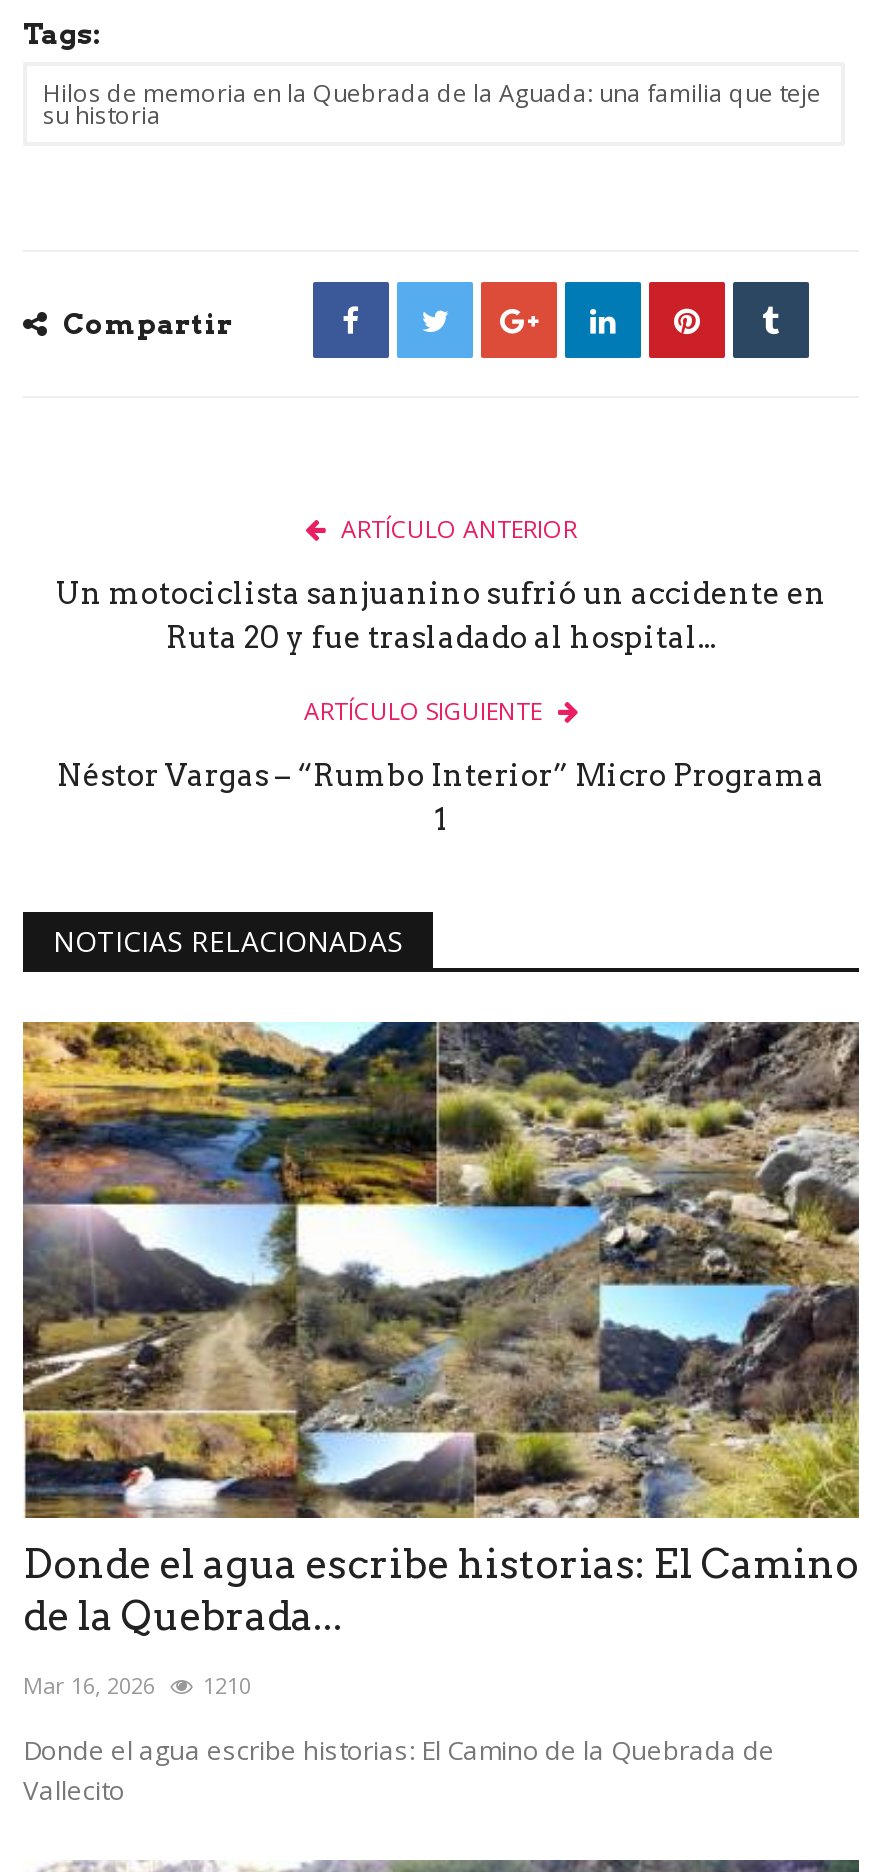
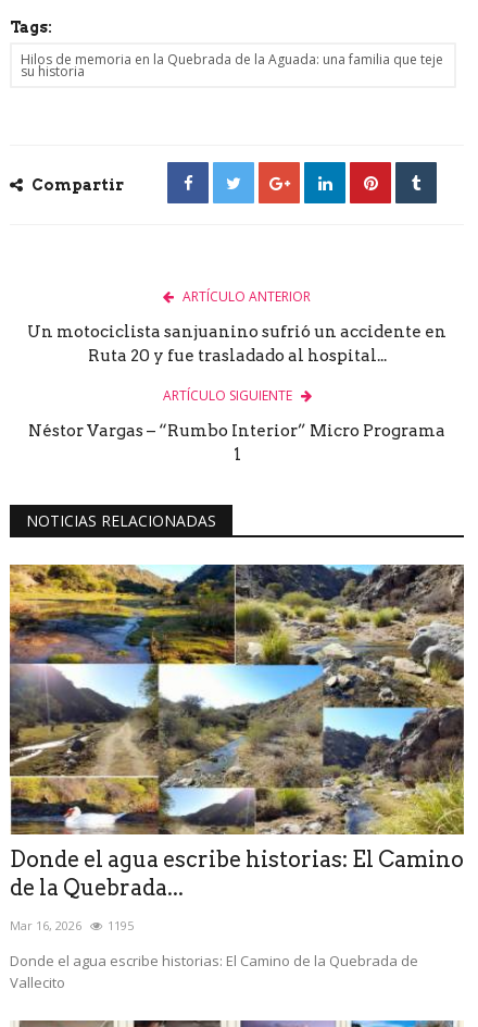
- Mar 16, 2026 1210
+ Mar 16, 2026 1195
